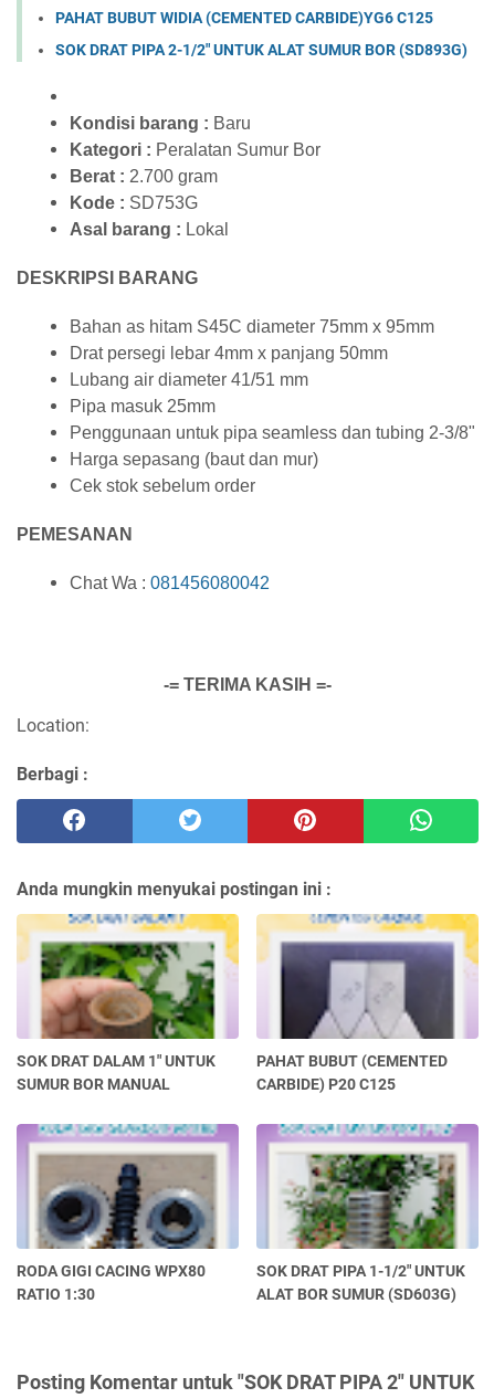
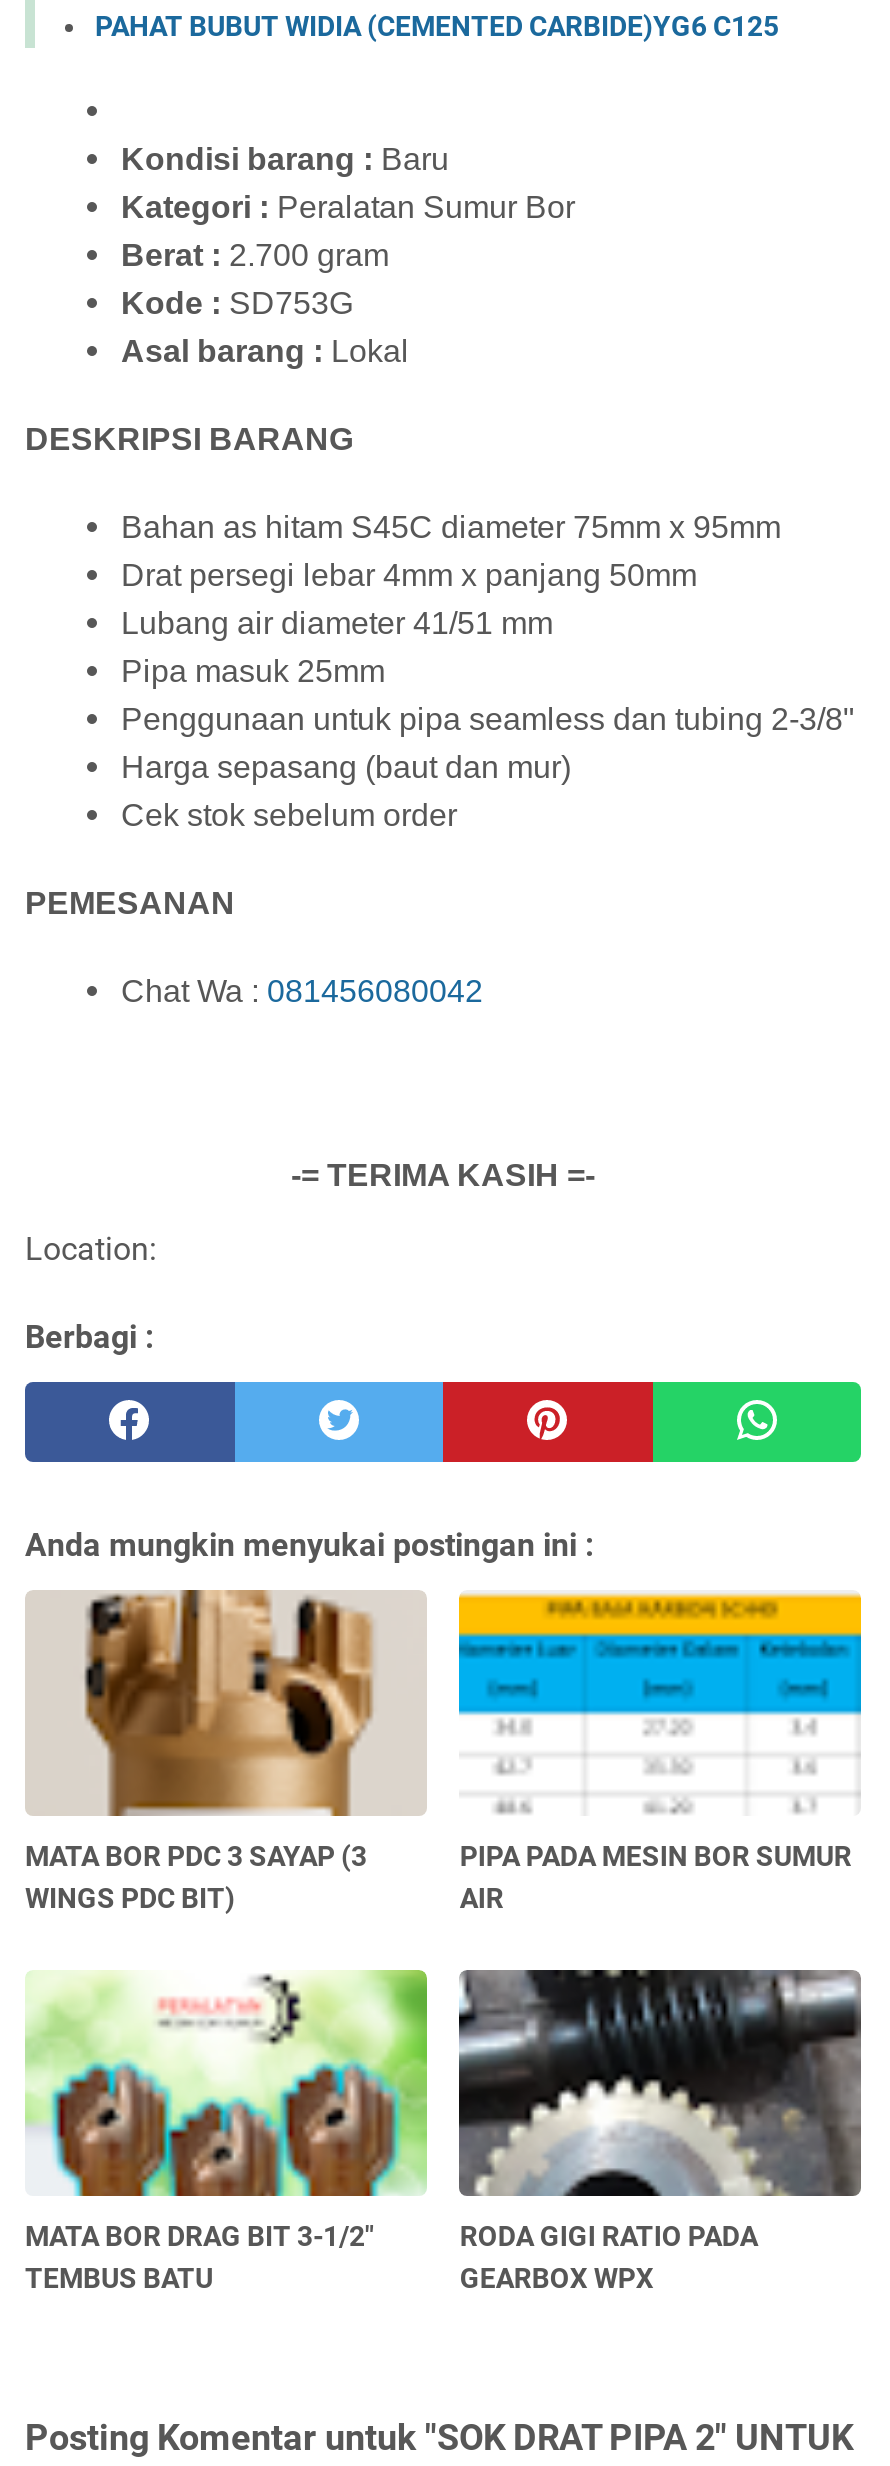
- SOK DRAT PIPA 2-1/2" UNTUK ALAT SUMUR BOR (SD893G)

- [image]
- SOK DRAT DALAM 1" UNTUK
- SUMUR BOR MANUAL
+ [image]
+ MATA BOR PDC 3 SAYAP (3
+ WINGS PDC BIT)

- [image]
- PAHAT BUBUT (CEMENTED
- CARBIDE) P20 C125
+ [image]
+ PIPA PADA MESIN BOR SUMUR
+ AIR

- [image]
- RODA GIGI CACING WPX80
- RATIO 1:30
+ [image]
+ MATA BOR DRAG BIT 3-1/2"
+ TEMBUS BATU

- [image]
- SOK DRAT PIPA 1-1/2" UNTUK
- ALAT BOR SUMUR (SD603G)
+ [image]
+ RODA GIGI RATIO PADA
+ GEARBOX WPX
